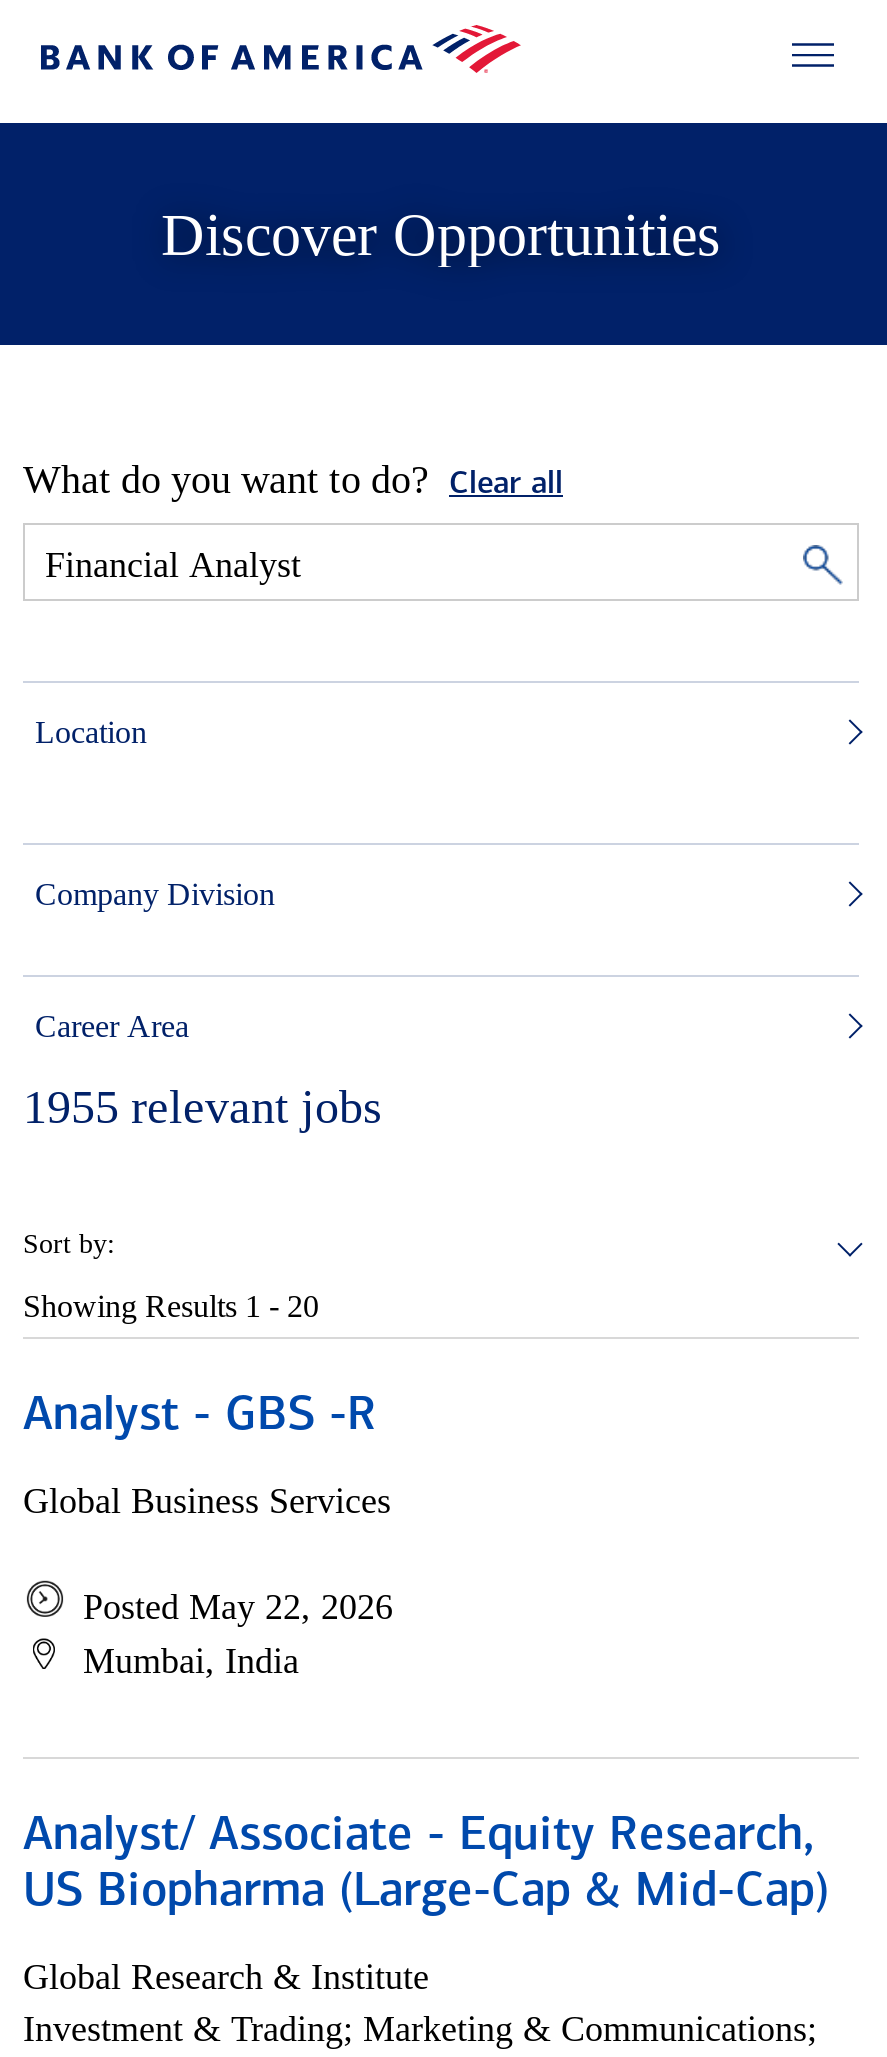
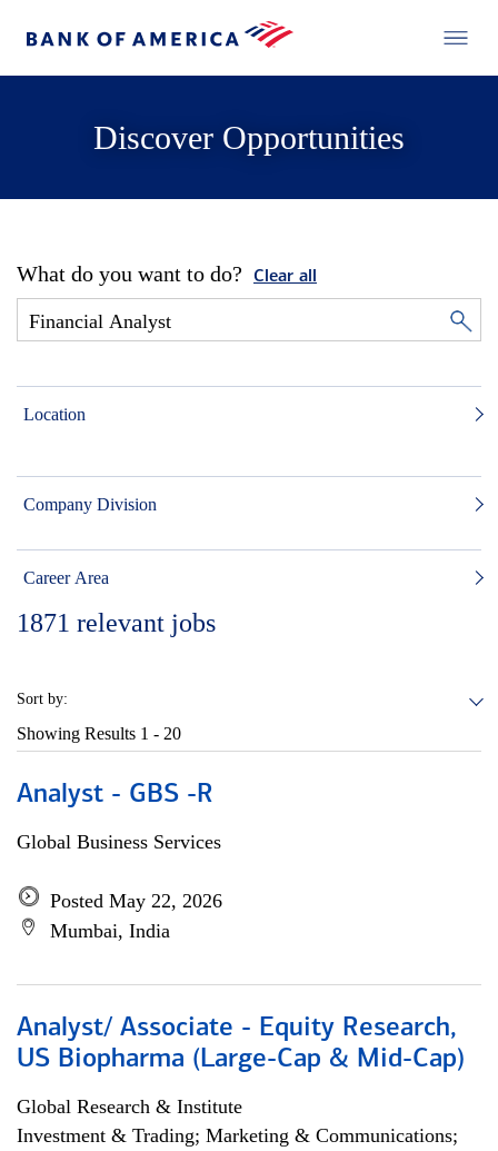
- 1955 relevant jobs
+ 1871 relevant jobs
